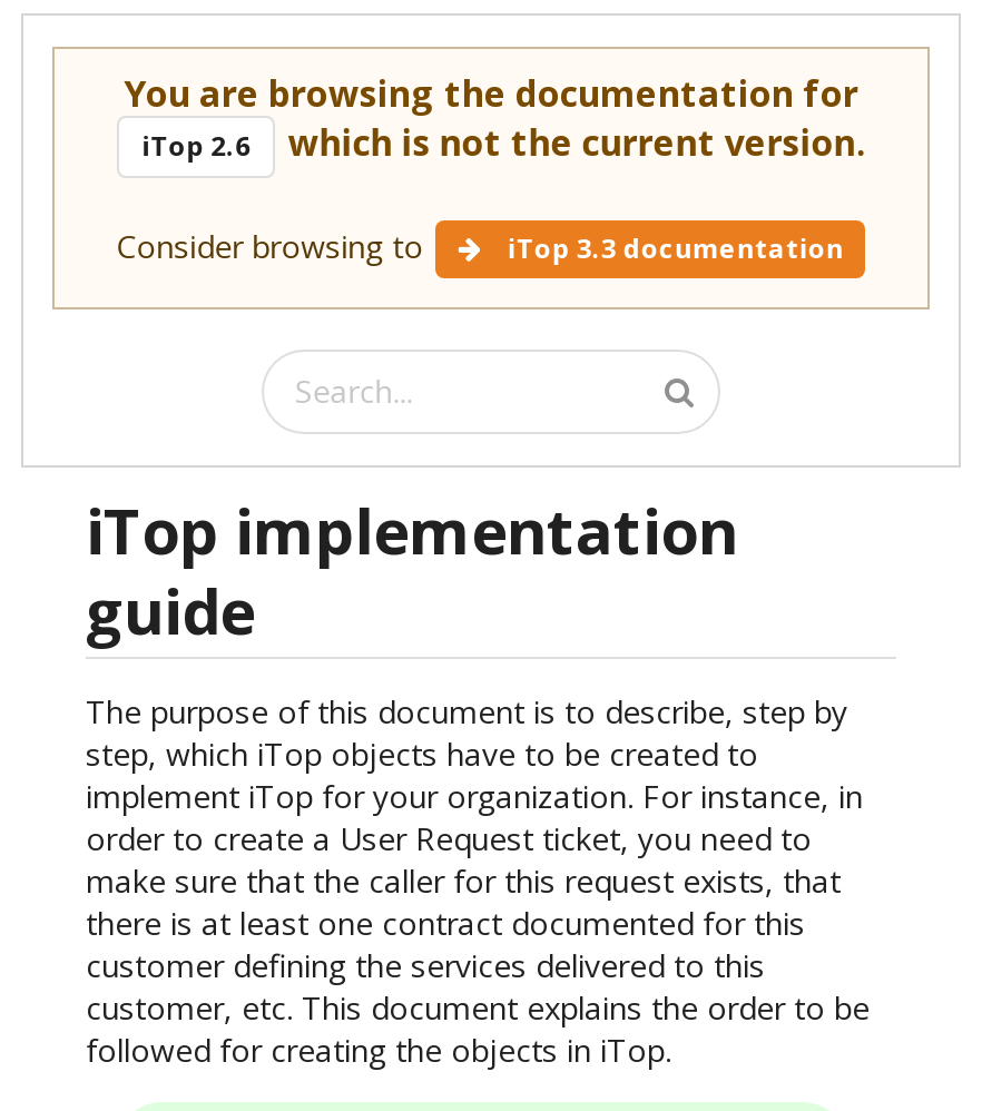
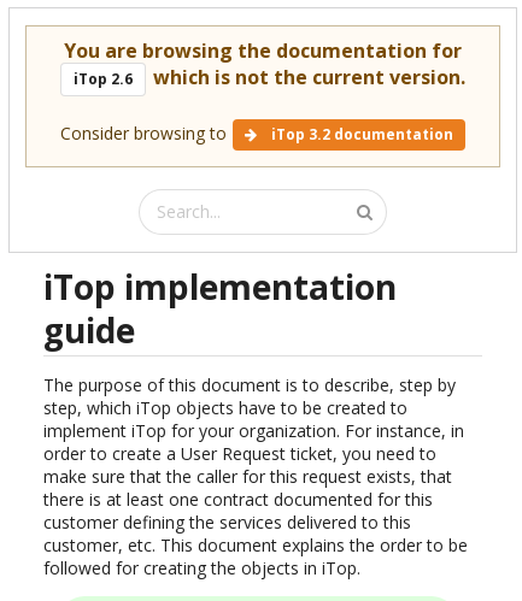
- iTop 3.3 documentation
+ iTop 3.2 documentation
